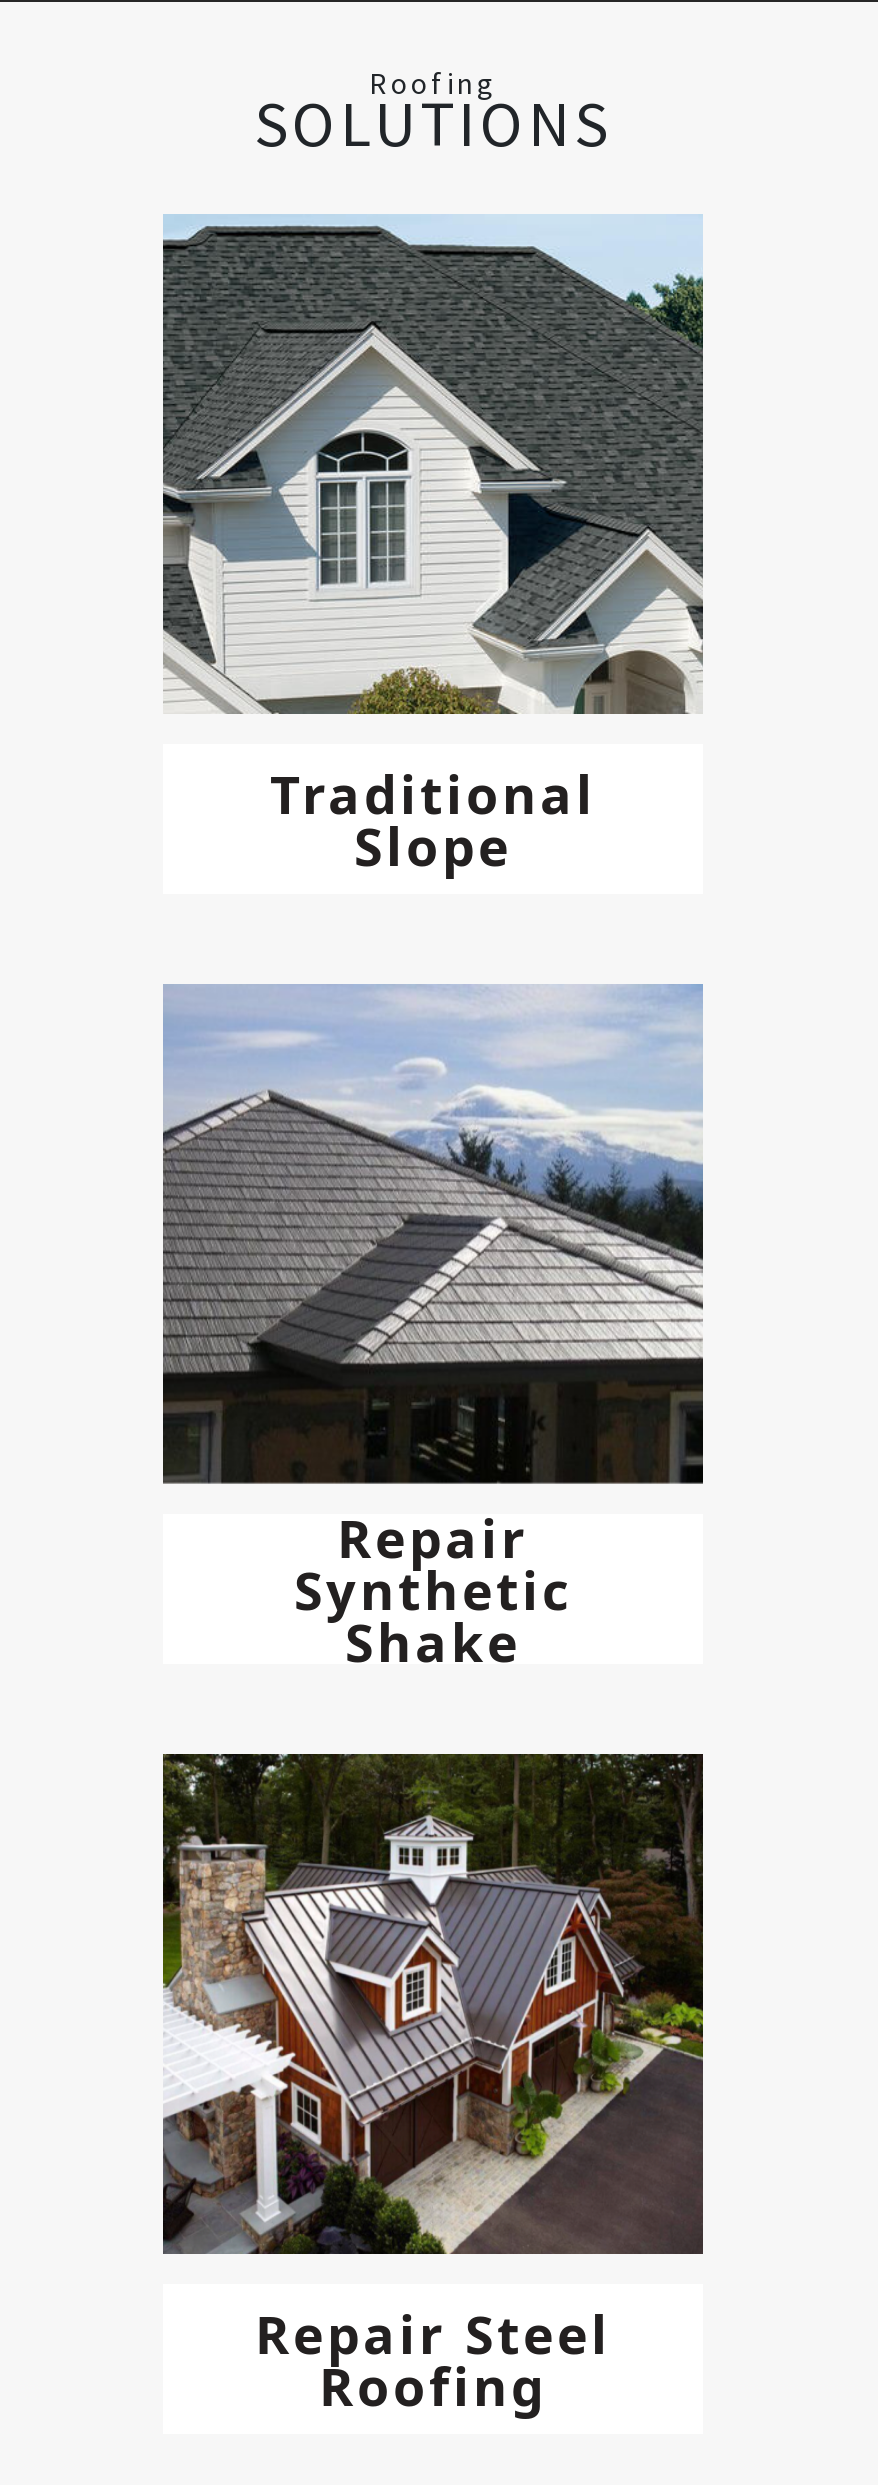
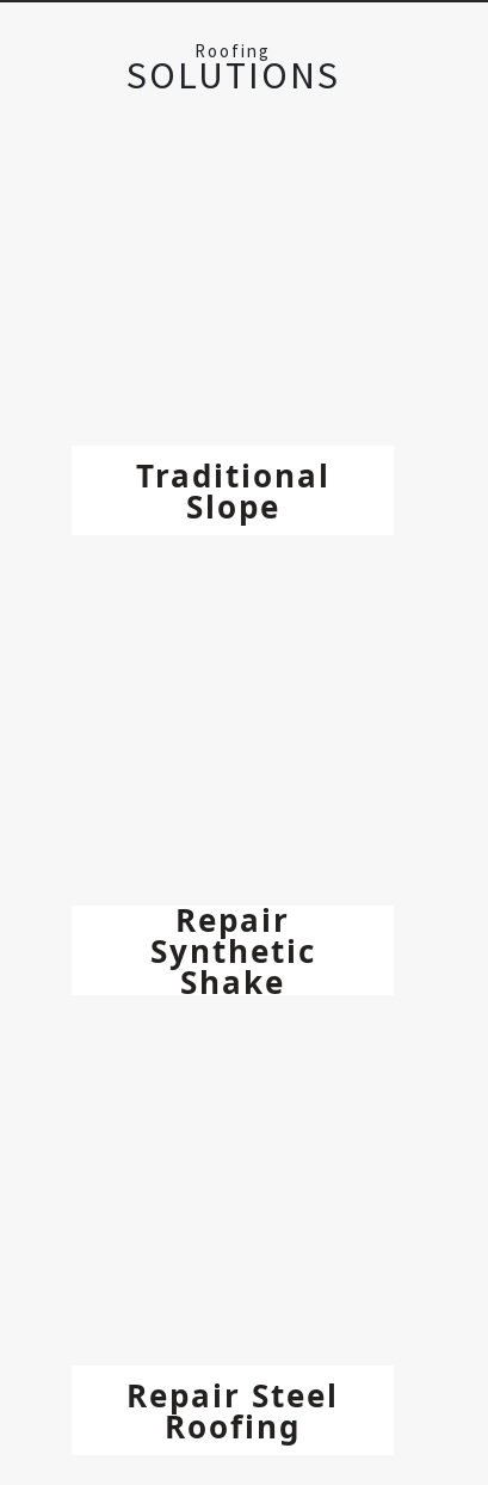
- [image]

- [image]

- [image]
